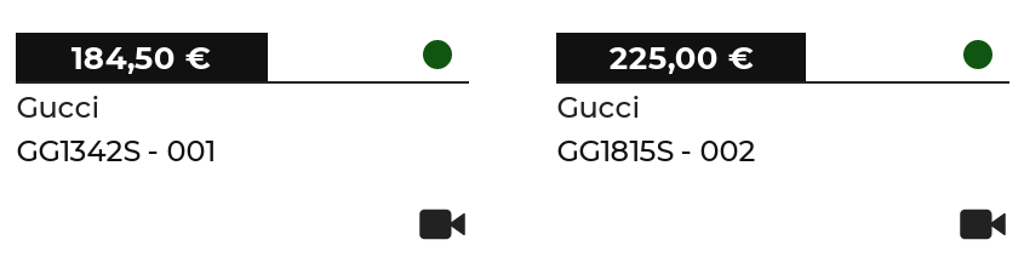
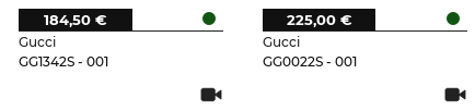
- GG1815S - 002
+ GG0022S - 001
